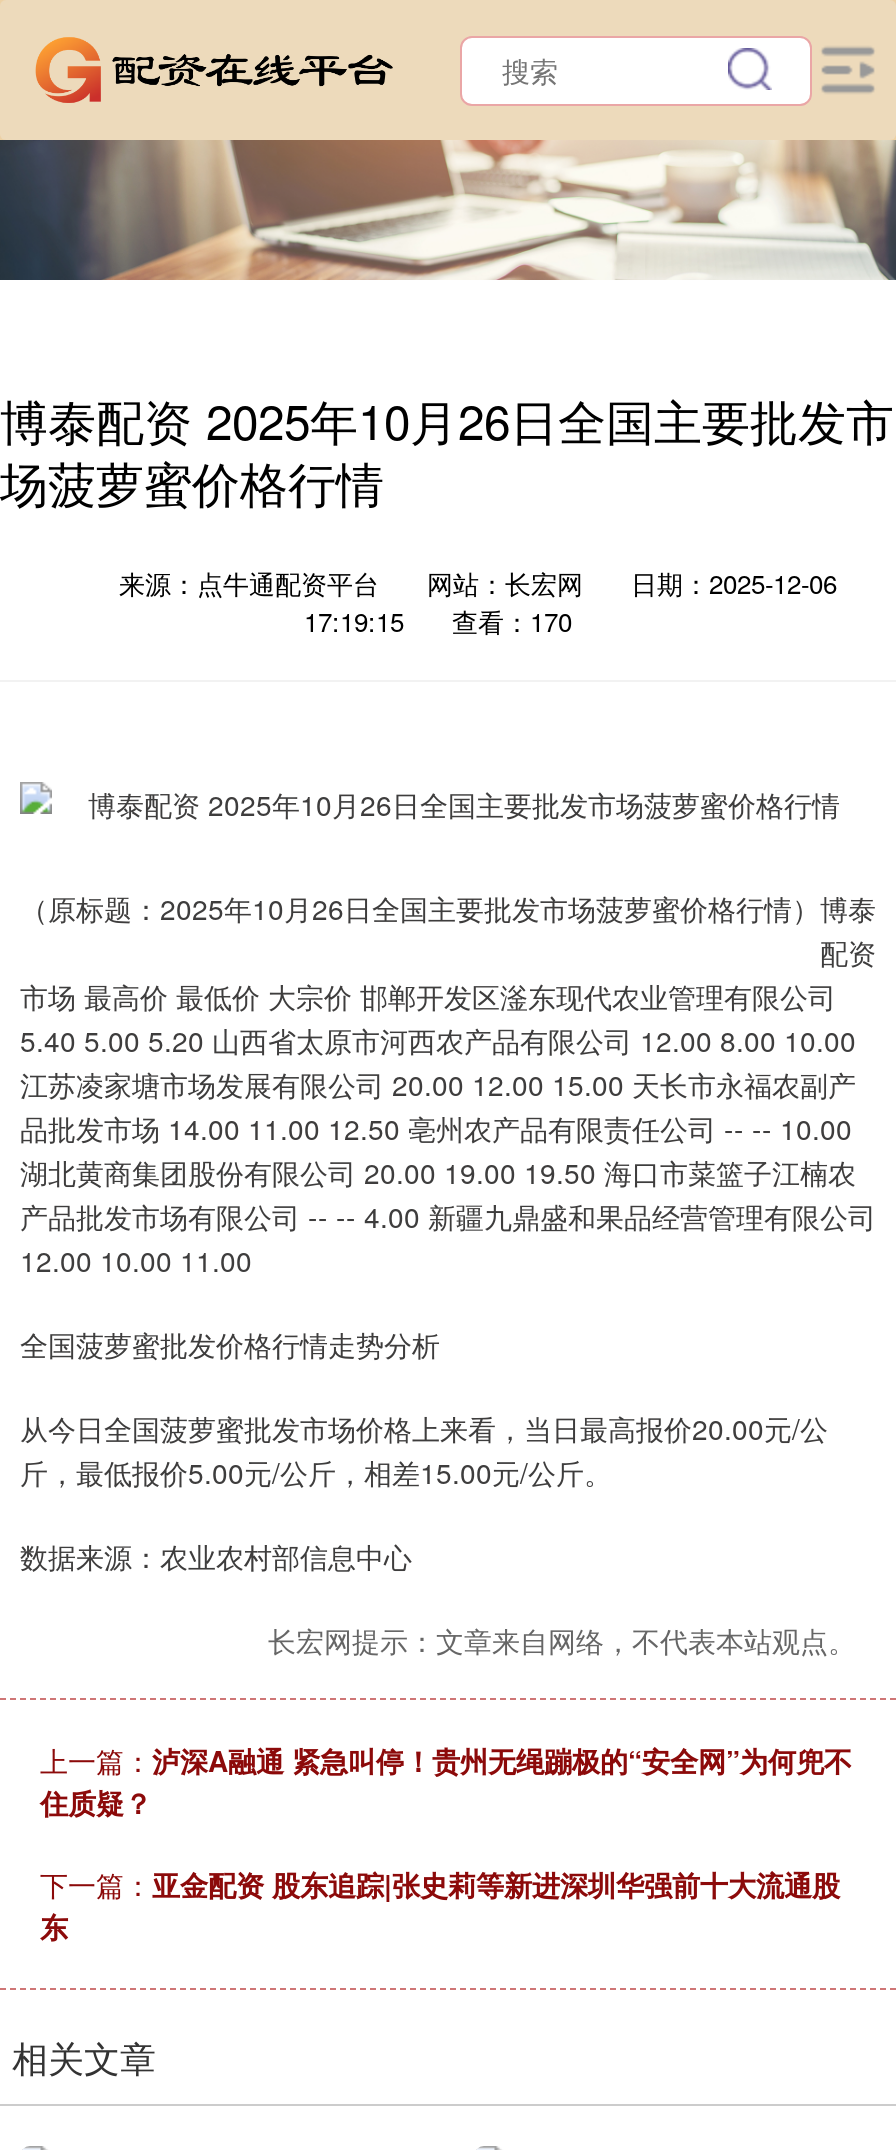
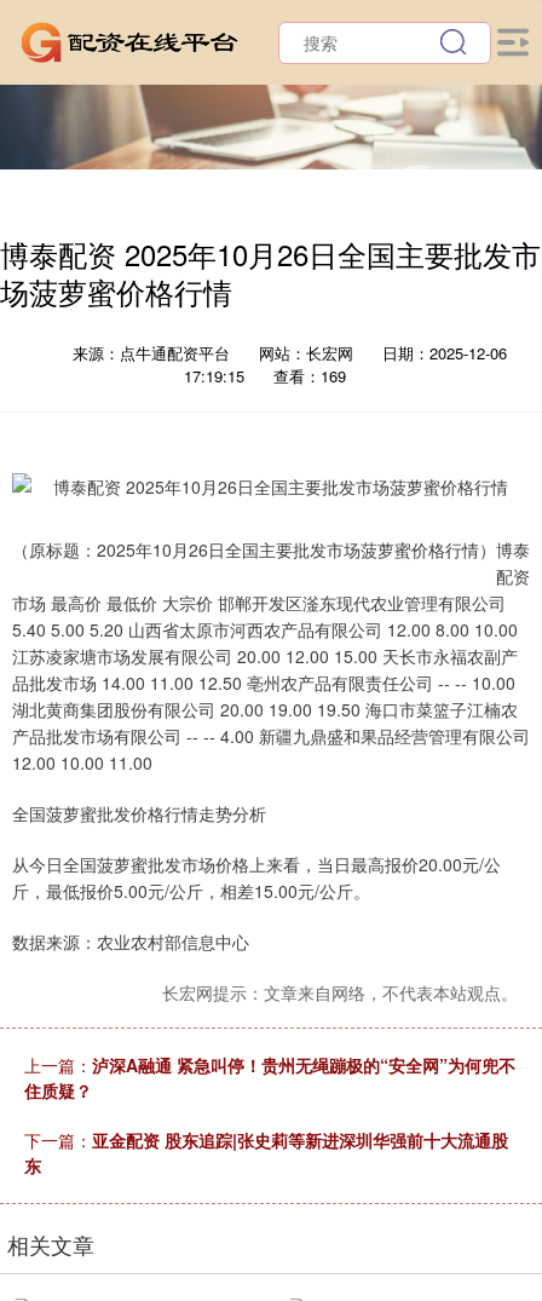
- 17:19:15 查看：170
+ 17:19:15 查看：169
